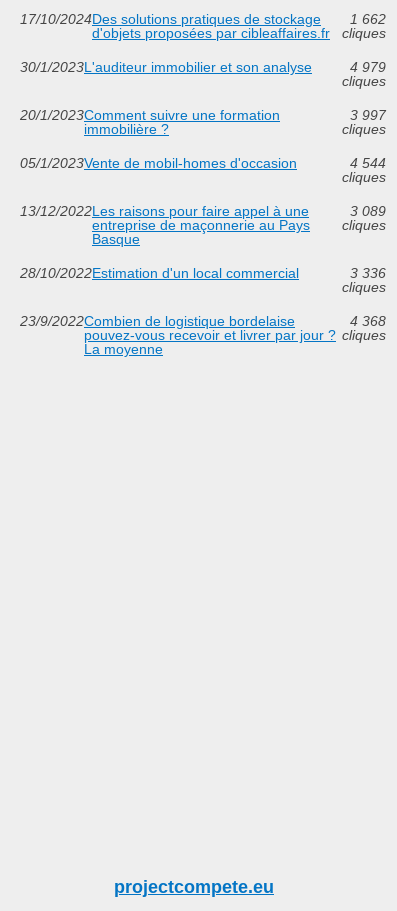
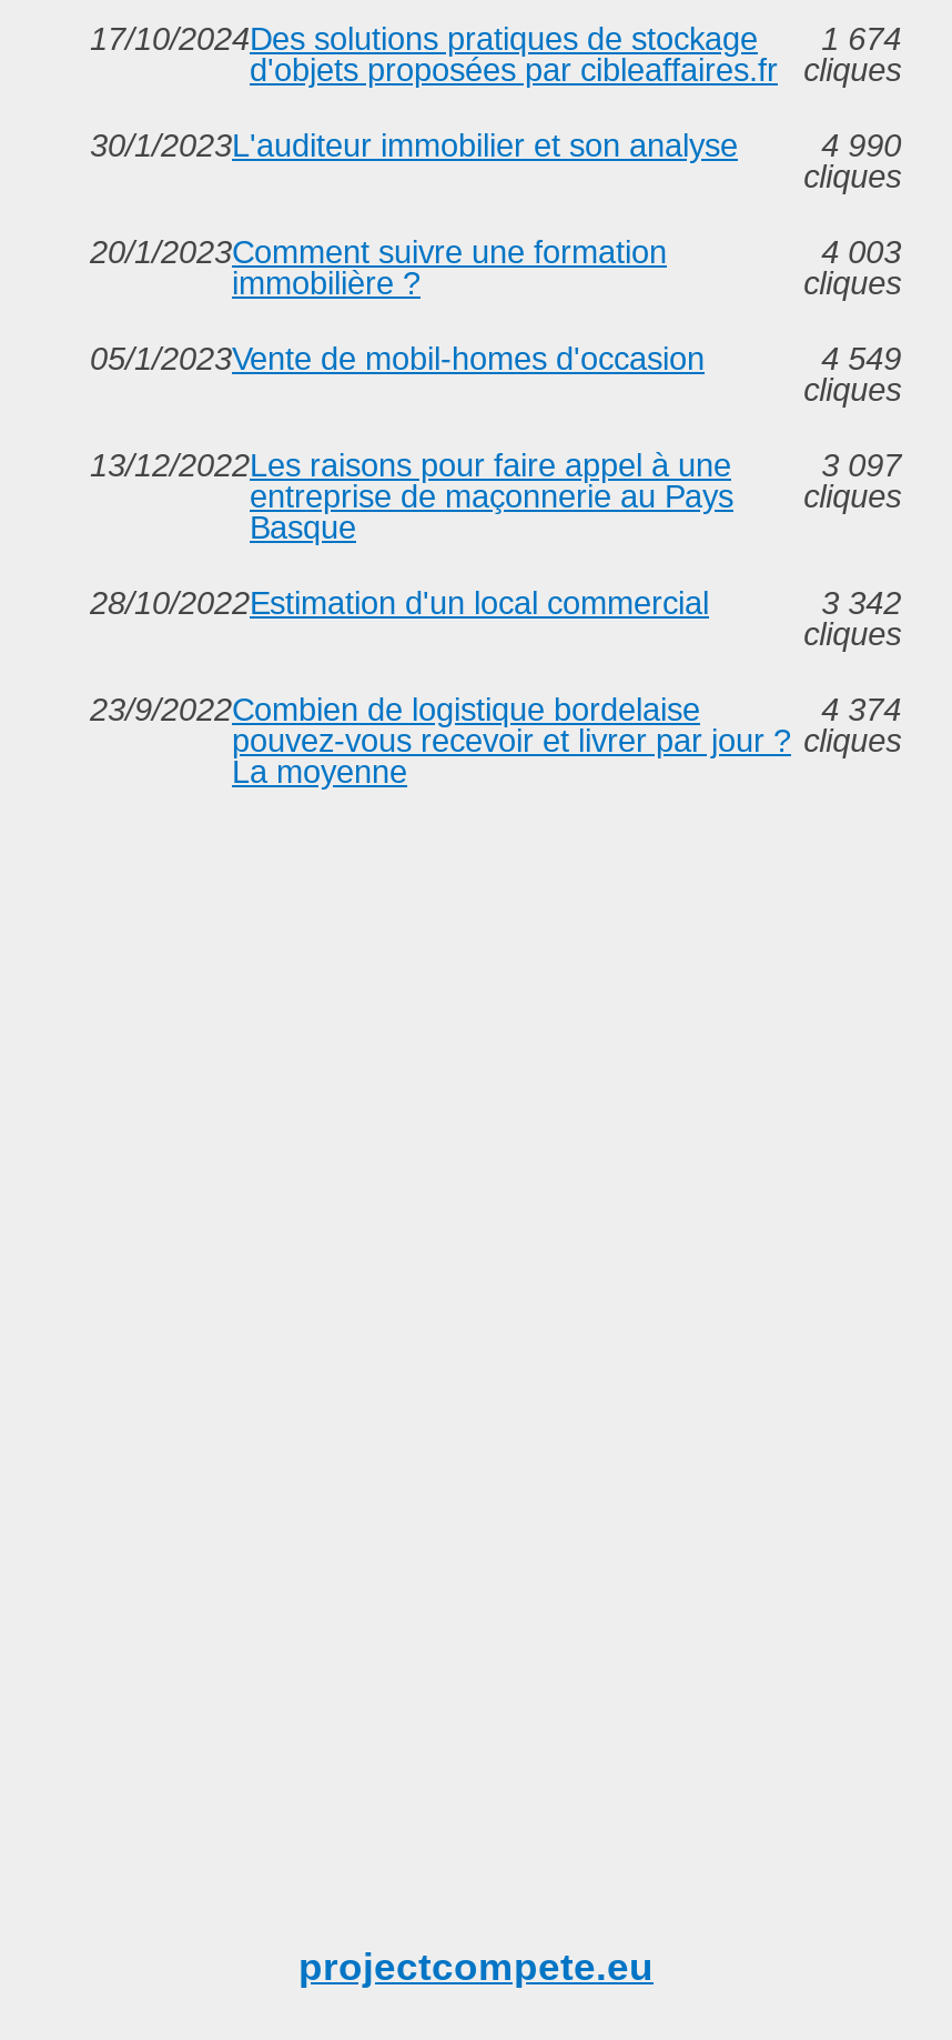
- 17/10/2024Des solutions pratiques de stockage 1 662
+ 17/10/2024Des solutions pratiques de stockage 1 674

- 4 979
+ 4 990

- 3 997
+ 4 003

- 4 544
+ 4 549

- 3 089
+ 3 097

- 3 336
+ 3 342

- 4 368
+ 4 374
